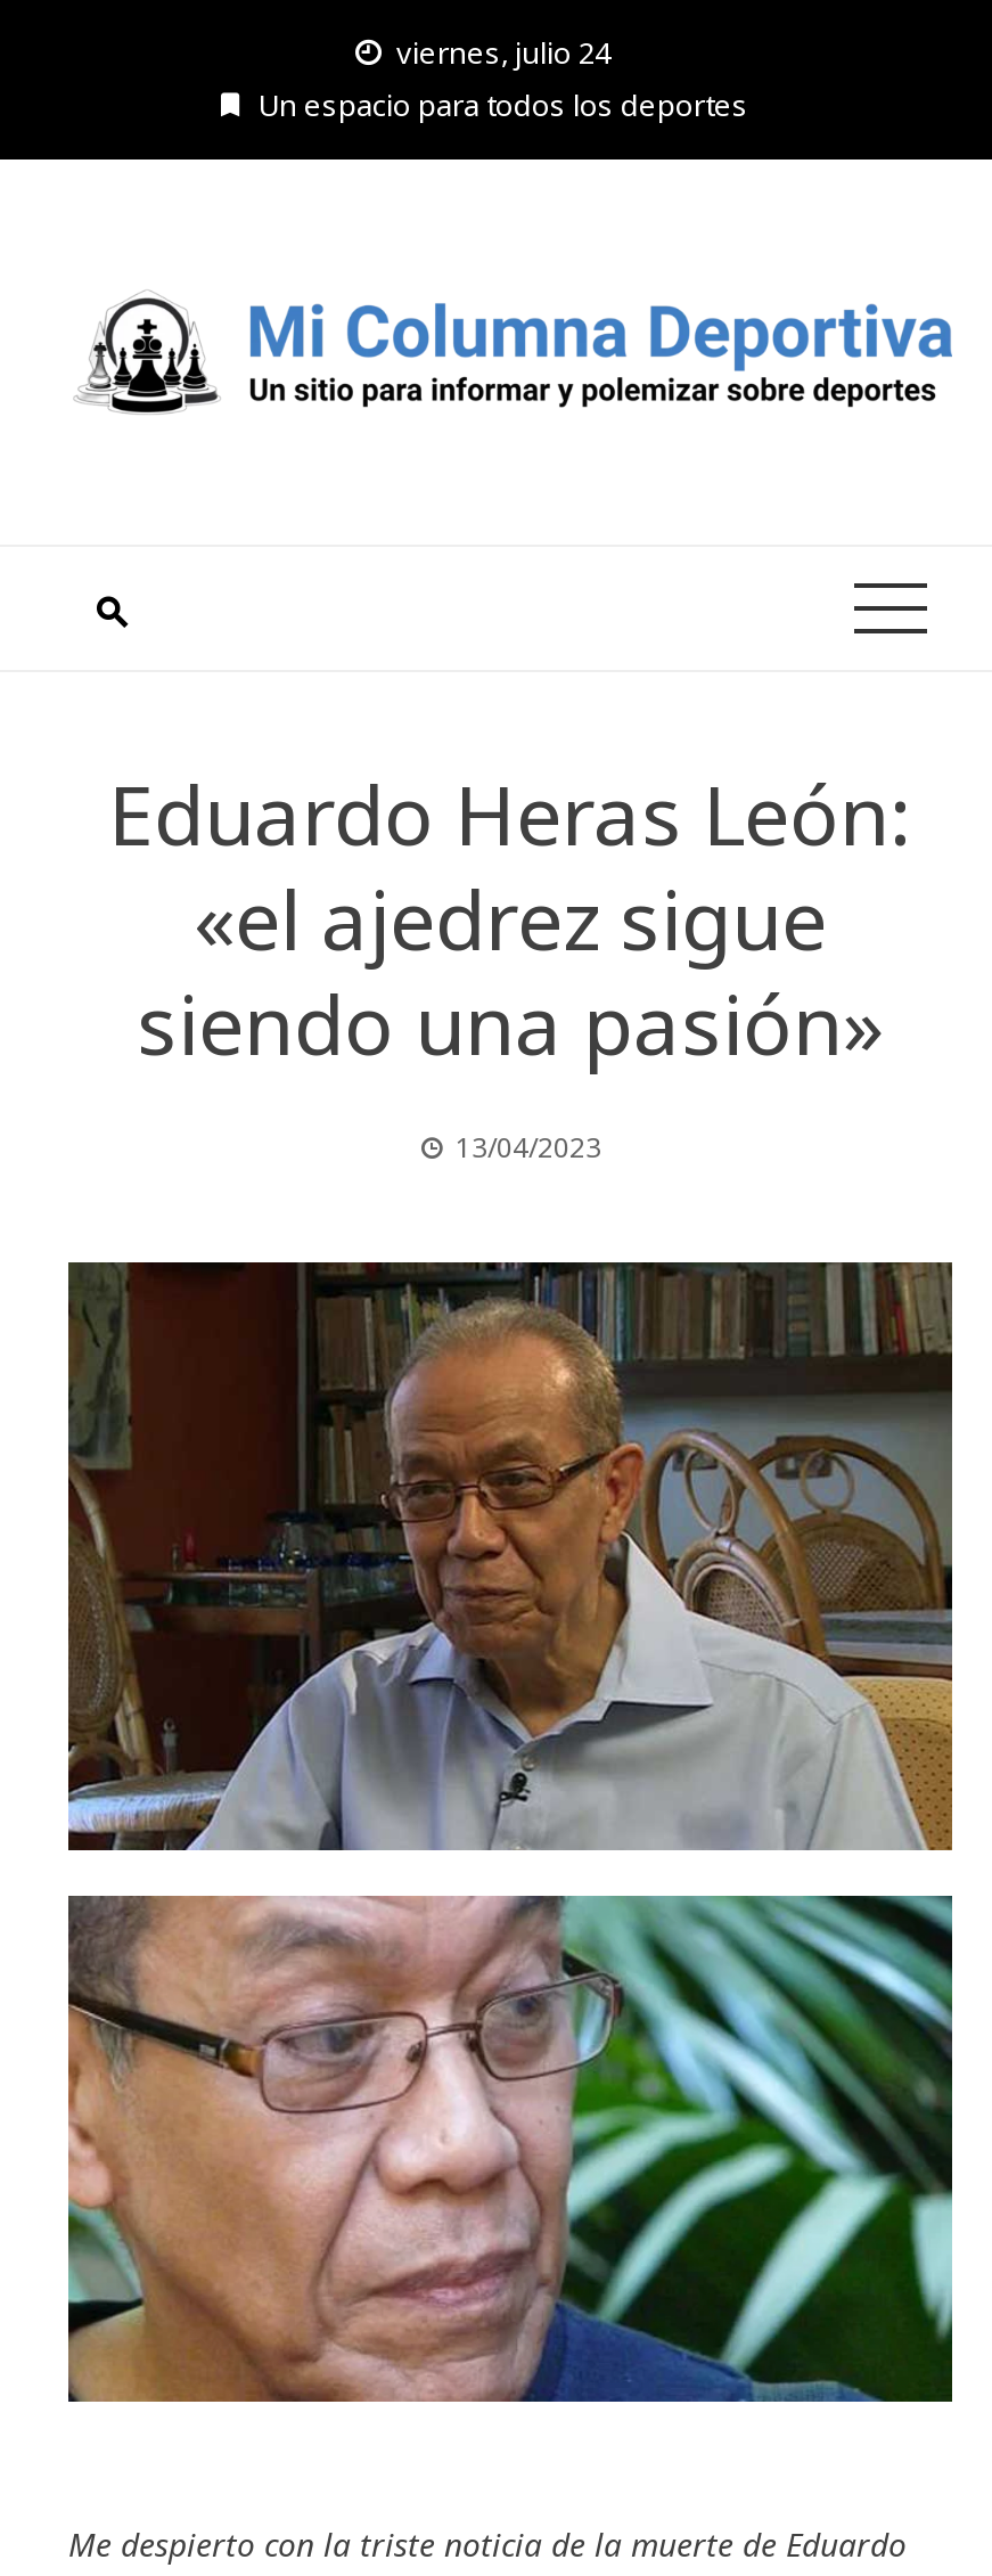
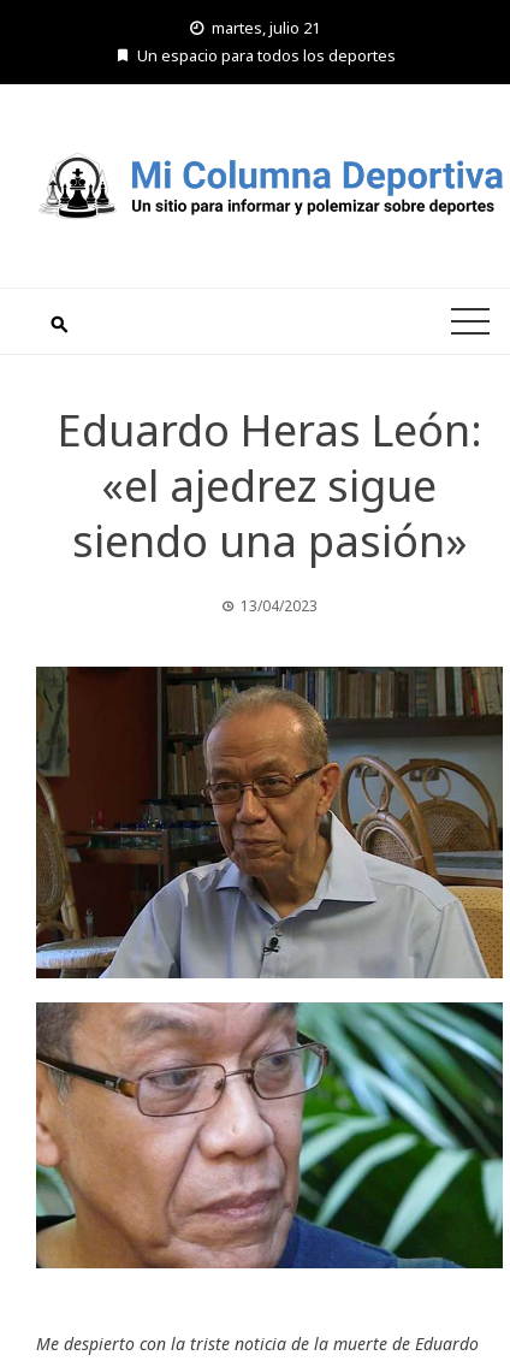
- viernes, julio 24
+ martes, julio 21
